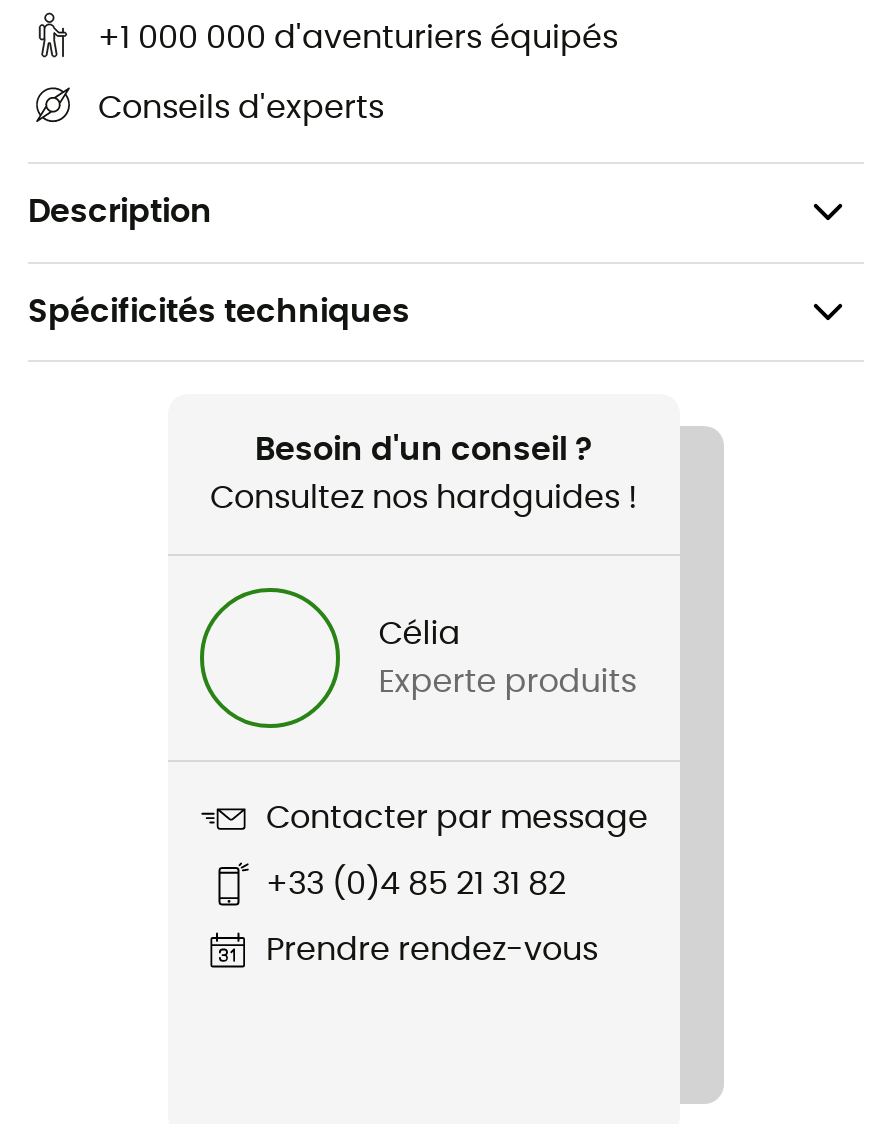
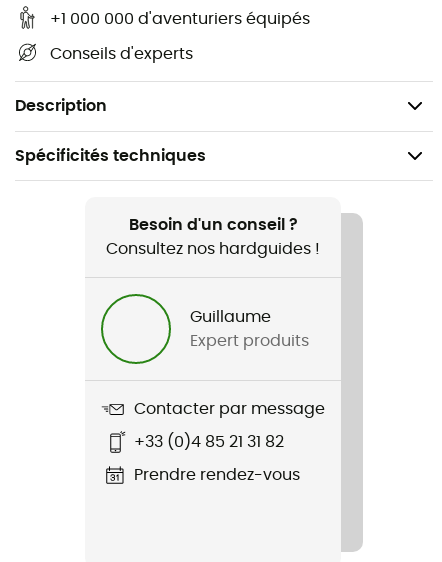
- Célia
+ Guillaume

- Experte produits
+ Expert produits
